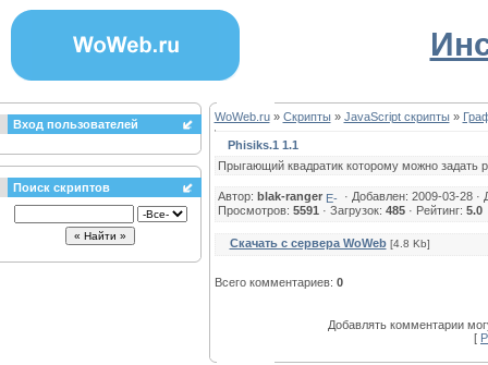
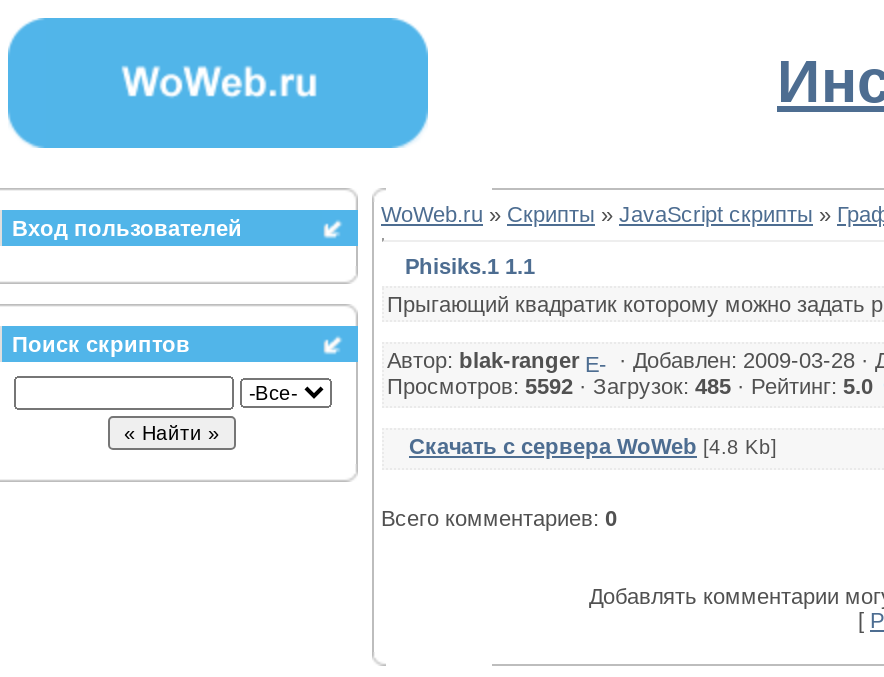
- Просмотров: 5591 · Загрузок: 485 · Рейтинг: 5.0
+ Просмотров: 5592 · Загрузок: 485 · Рейтинг: 5.0
